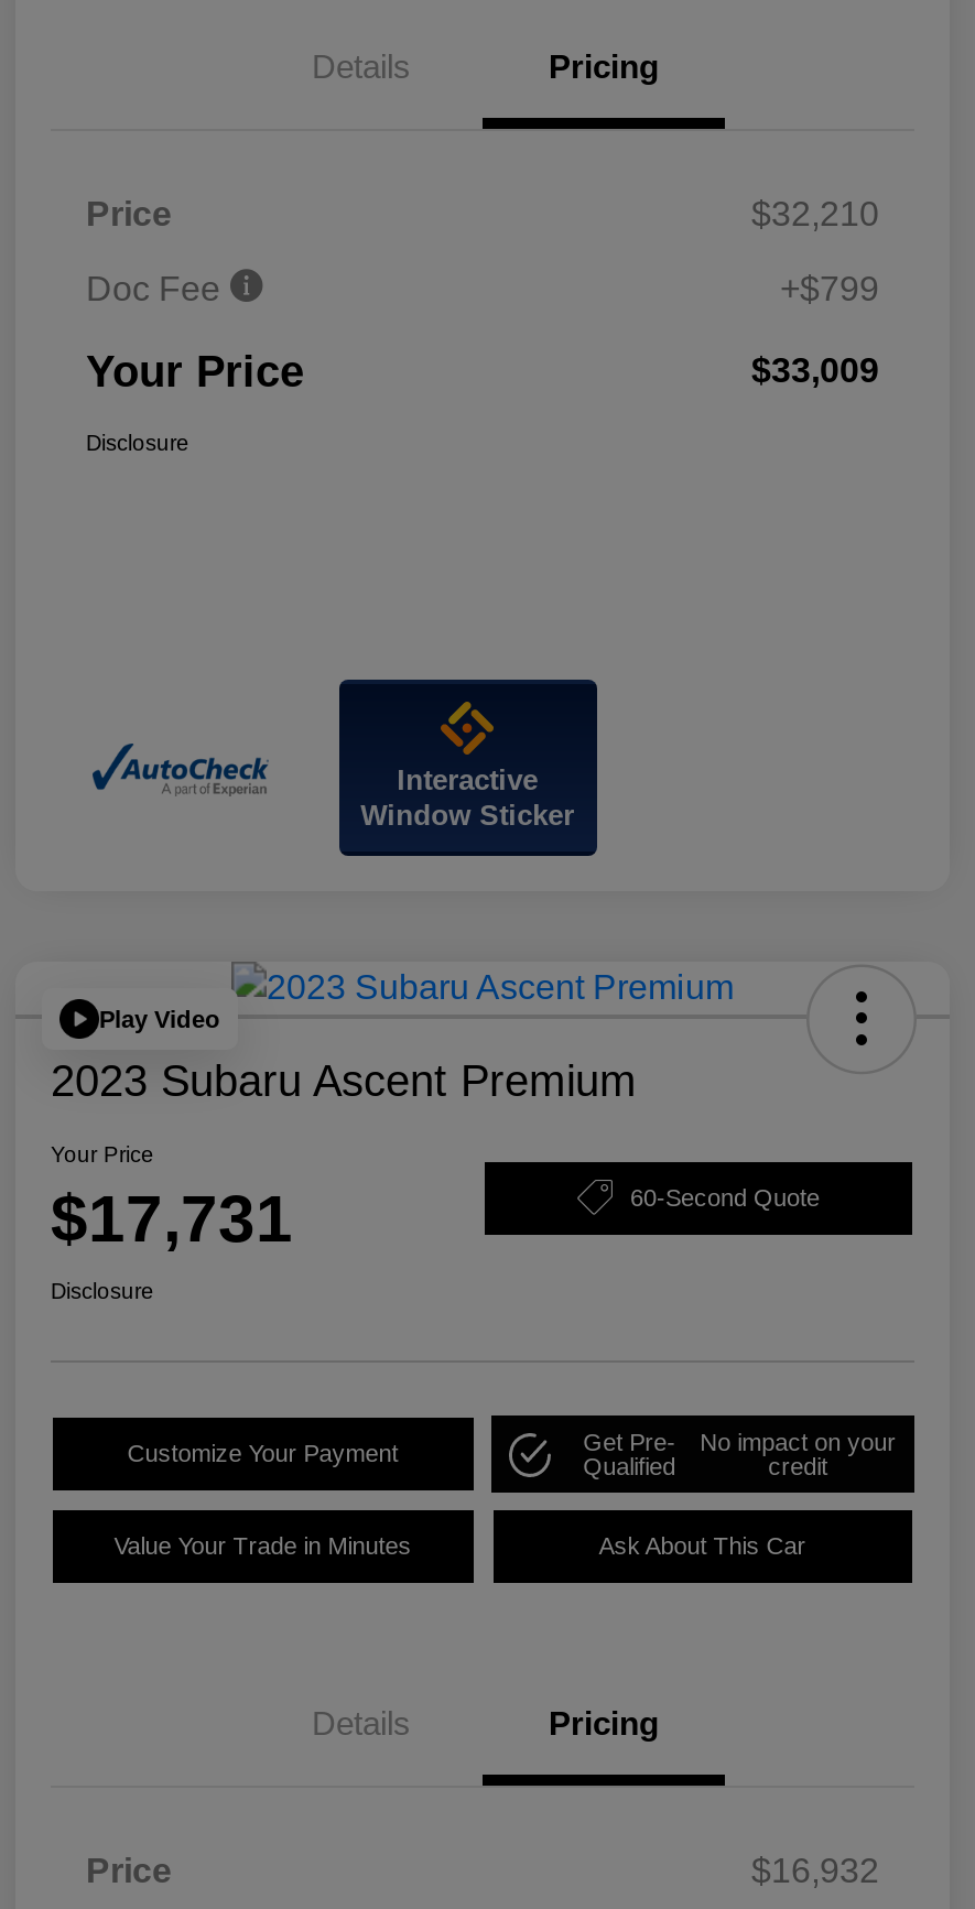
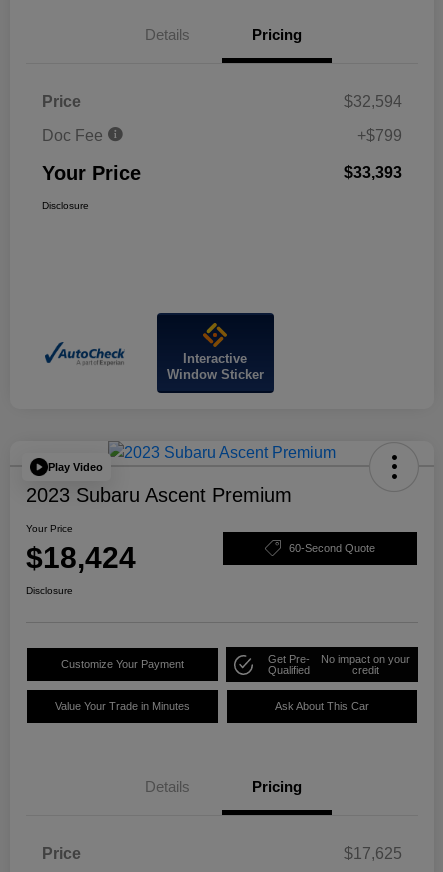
- $32,210
+ $32,594

- $33,009
+ $33,393

- $17,731
+ $18,424

- $16,932
+ $17,625
